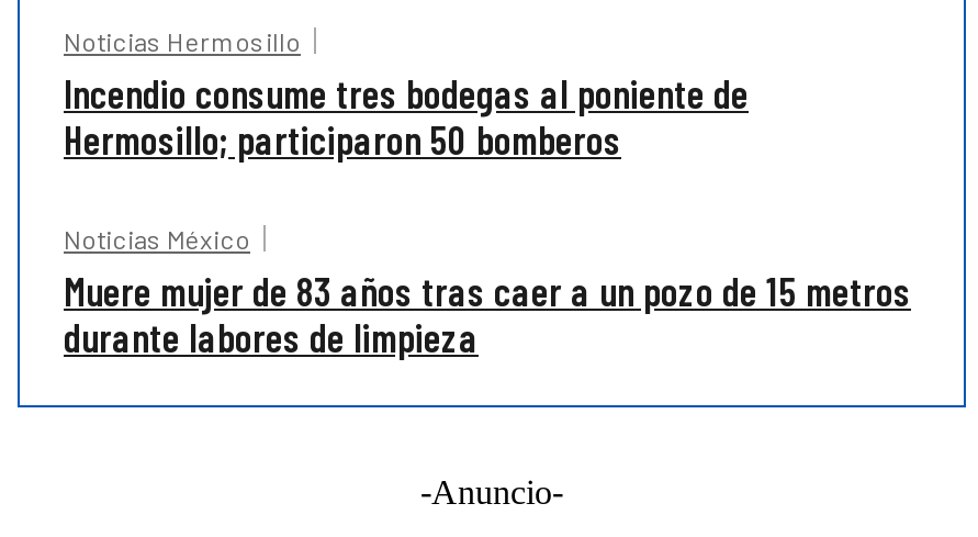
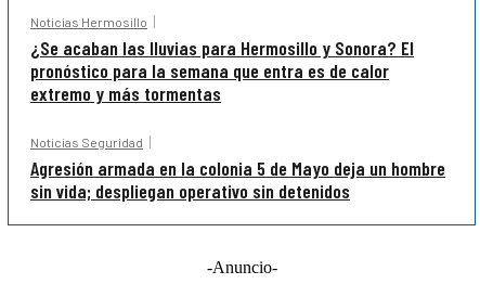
- Incendio consume tres bodegas al poniente de
- Hermosillo; participaron 50 bomberos
+ ¿Se acaban las lluvias para Hermosillo y Sonora? El
+ pronóstico para la semana que entra es de calor
+ extremo y más tormentas

- Noticias México
- Muere mujer de 83 años tras caer a un pozo de 15 metros
- durante labores de limpieza
+ Noticias Seguridad
+ Agresión armada en la colonia 5 de Mayo deja un hombre
+ sin vida; despliegan operativo sin detenidos
